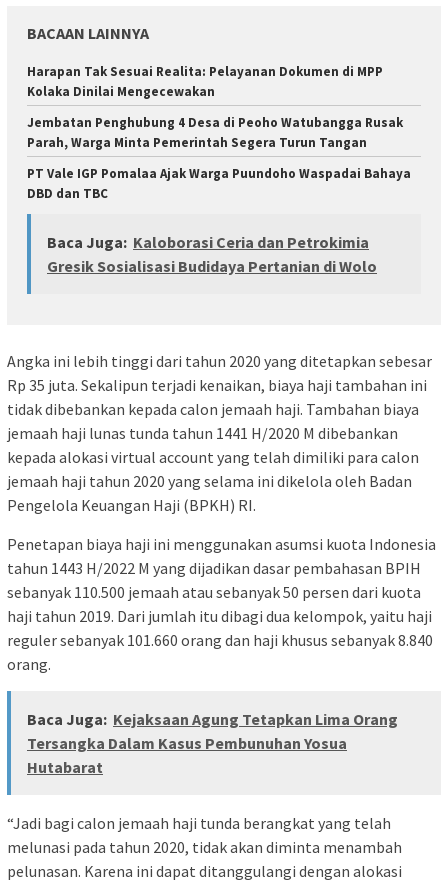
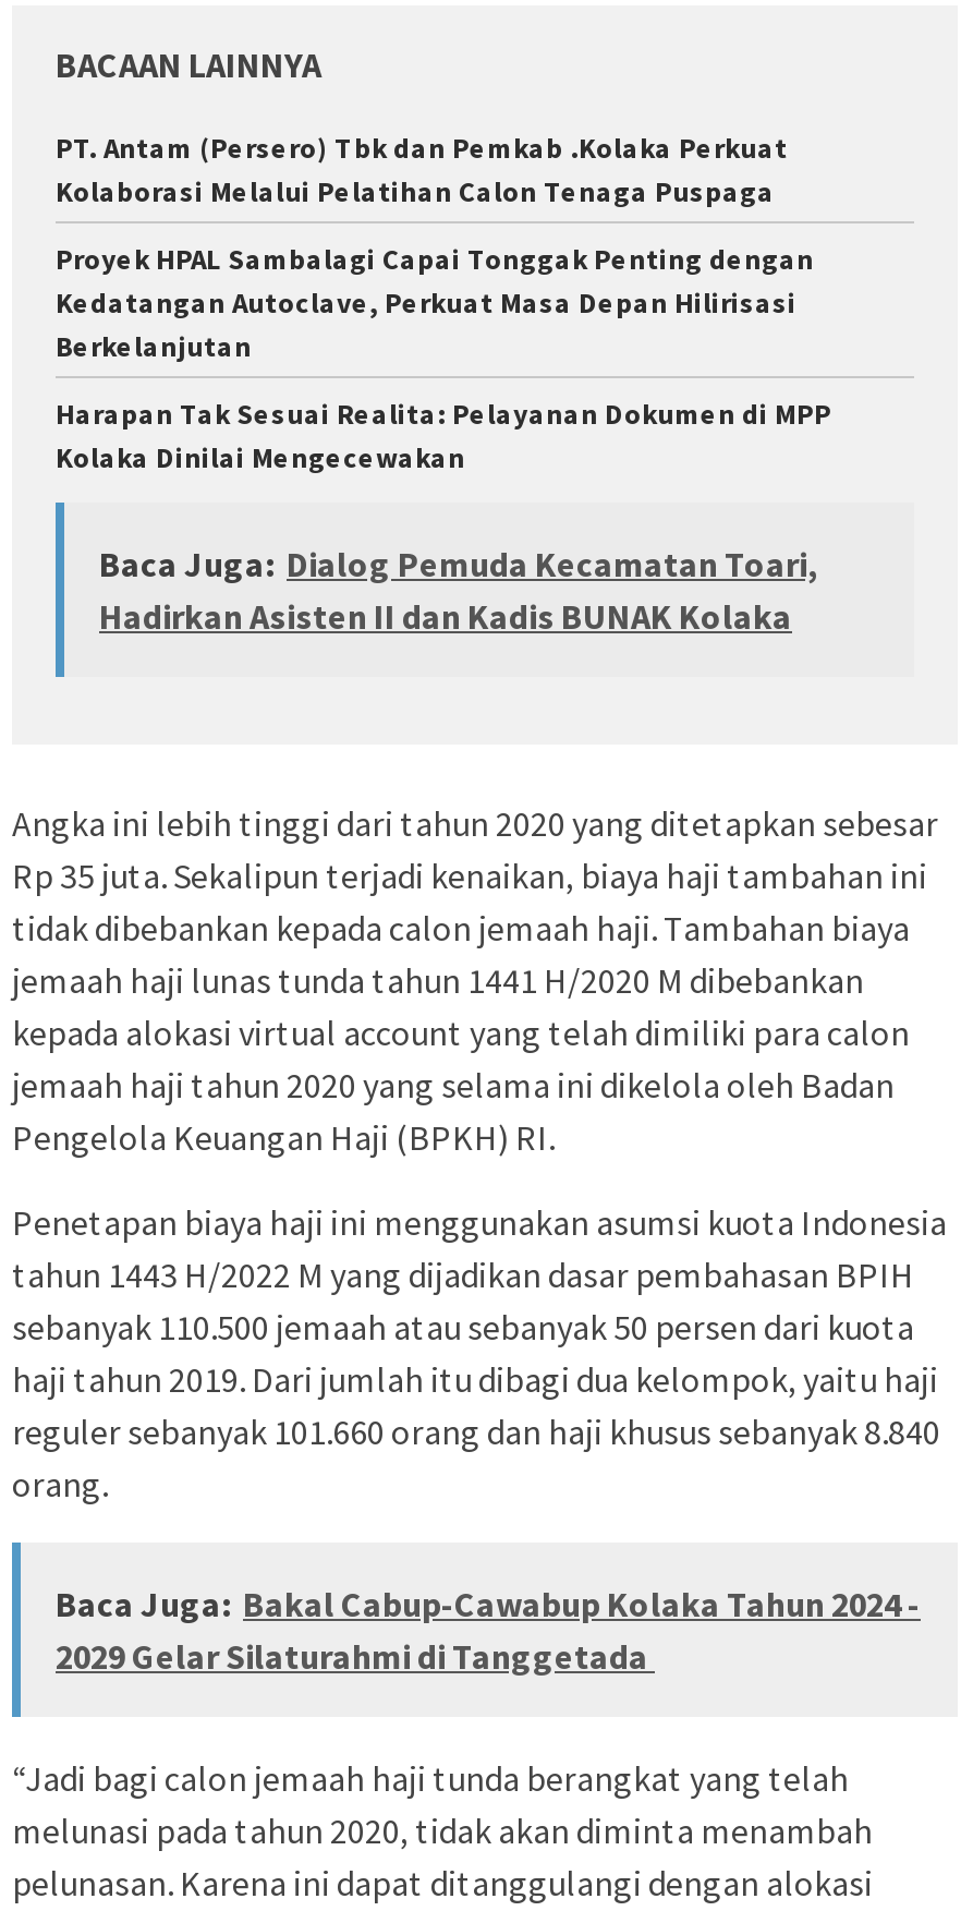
+ PT. Antam (Persero) Tbk dan Pemkab .Kolaka Perkuat
+ Kolaborasi Melalui Pelatihan Calon Tenaga Puspaga
+ Proyek HPAL Sambalagi Capai Tonggak Penting dengan
+ Kedatangan Autoclave, Perkuat Masa Depan Hilirisasi
+ Berkelanjutan

moved down: Harapan Tak Sesuai Realita: Pelayanan Dokumen di MPP | Kolaka Dinilai Mengecewakan

- Jembatan Penghubung 4 Desa di Peoho Watubangga Rusak
- Parah, Warga Minta Pemerintah Segera Turun Tangan
- PT Vale IGP Pomalaa Ajak Warga Puundoho Waspadai Bahaya
- DBD dan TBC
- Baca Juga: Kaloborasi Ceria dan Petrokimia
- Gresik Sosialisasi Budidaya Pertanian di Wolo
+ Baca Juga: Dialog Pemuda Kecamatan Toari,
+ Hadirkan Asisten II dan Kadis BUNAK Kolaka

moved down: Angka ini lebih tinggi dari tahun 2020 yang ditetapkan sebesar | Rp 35 juta. Sekalipun terjadi kenaikan, biaya haji tambahan ini | tidak dibebankan kepada calon jemaah haji. Tambahan biaya | ... | reguler sebanyak 101.660 orang dan haji khusus sebanyak 8.840 | orang.

- Baca Juga: Kejaksaan Agung Tetapkan Lima Orang
- Tersangka Dalam Kasus Pembunuhan Yosua
- Hutabarat
+ Baca Juga: Bakal Cabup-Cawabup Kolaka Tahun 2024 -
+ 2029 Gelar Silaturahmi di Tanggetada
